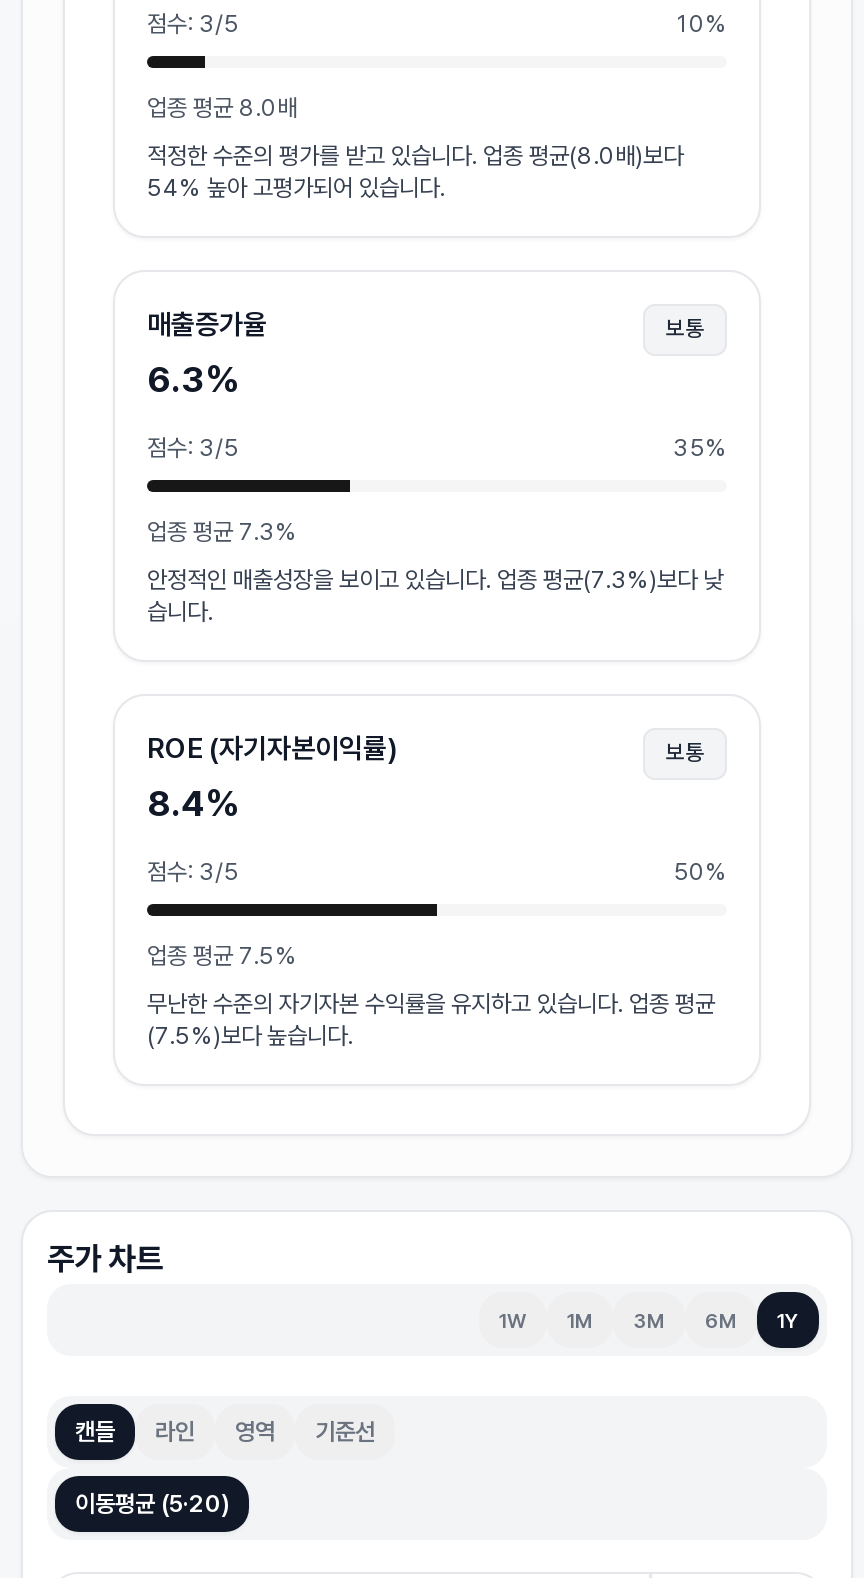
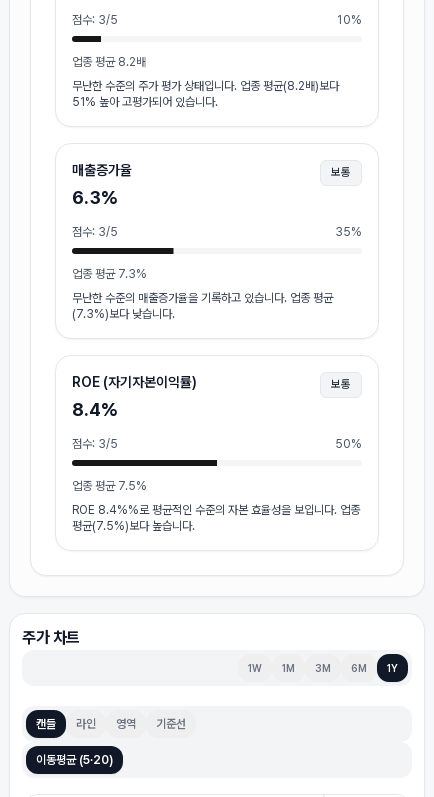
- 업종 평균 8.0배
+ 업종 평균 8.2배

- 적정한 수준의 평가를 받고 있습니다. 업종 평균(8.0배)보다
+ 무난한 수준의 주가 평가 상태입니다. 업종 평균(8.2배)보다

- 54% 높아 고평가되어 있습니다.
+ 51% 높아 고평가되어 있습니다.

- 안정적인 매출성장을 보이고 있습니다. 업종 평균(7.3%)보다 낮
- 습니다.
+ 무난한 수준의 매출증가율을 기록하고 있습니다. 업종 평균
+ (7.3%)보다 낮습니다.

- 무난한 수준의 자기자본 수익률을 유지하고 있습니다. 업종 평균
- (7.5%)보다 높습니다.
+ ROE 8.4%%로 평균적인 수준의 자본 효율성을 보입니다. 업종
+ 평균(7.5%)보다 높습니다.
